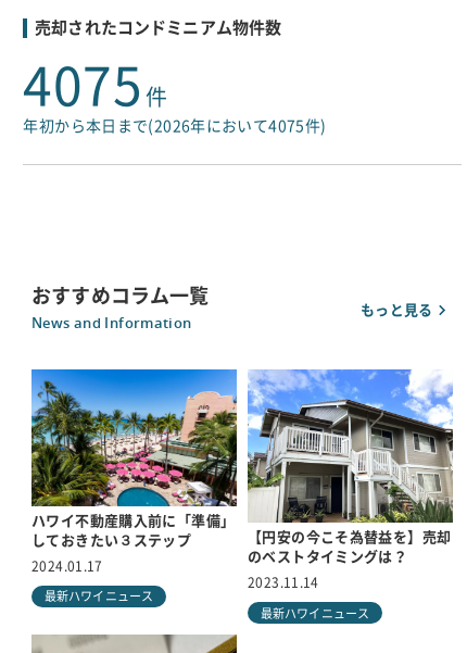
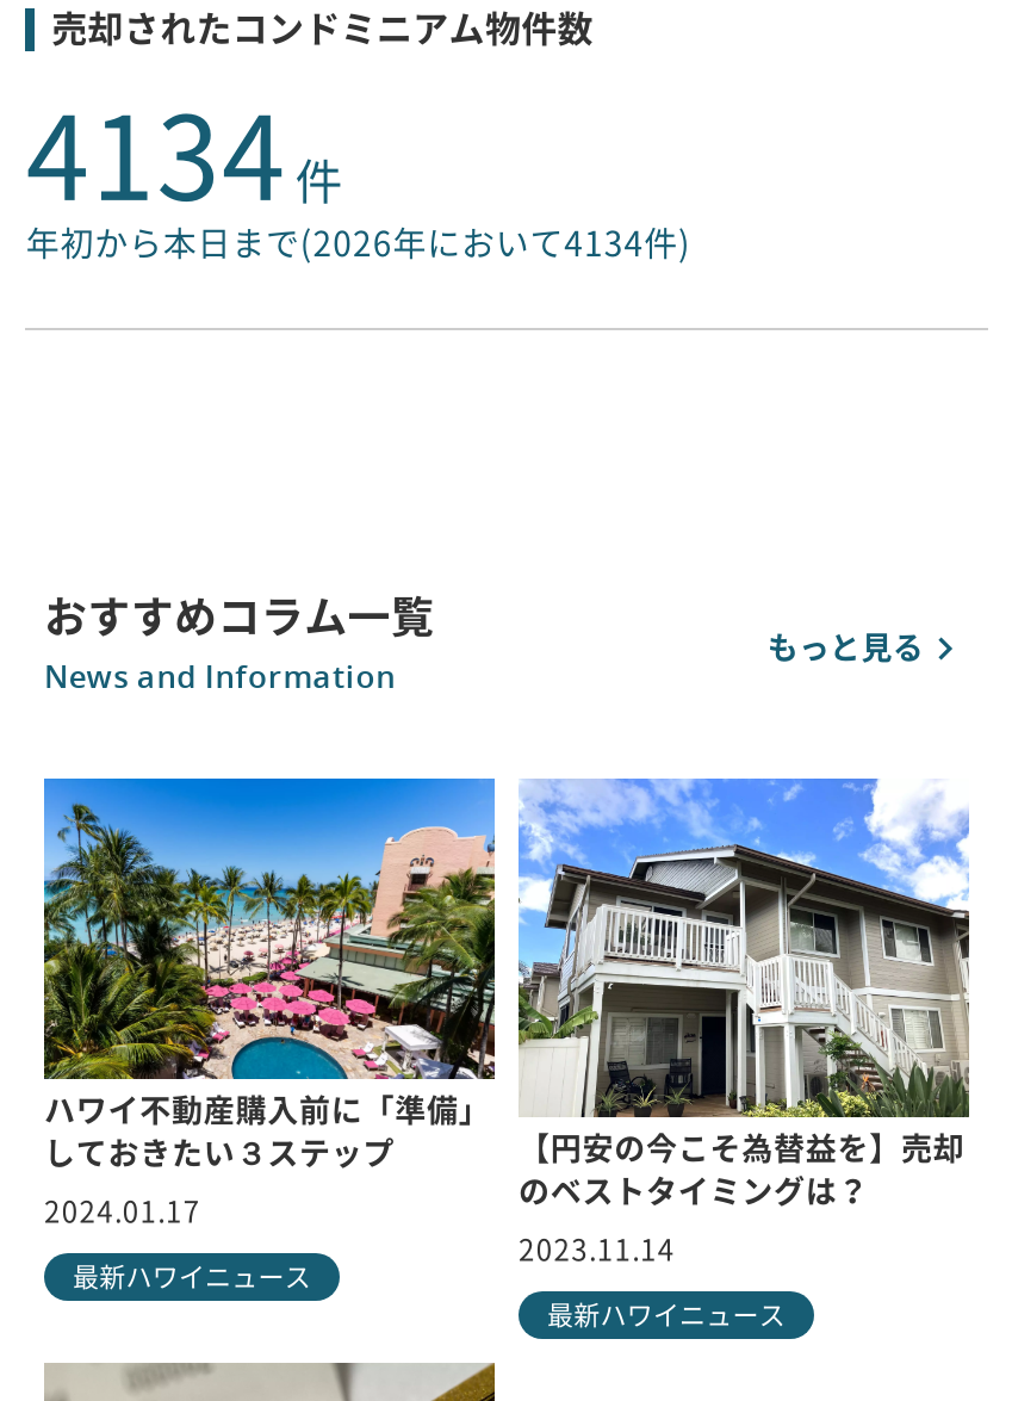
- 4075 件
+ 4134 件

- 年初から本日まで(2026年において4075件)
+ 年初から本日まで(2026年において4134件)
